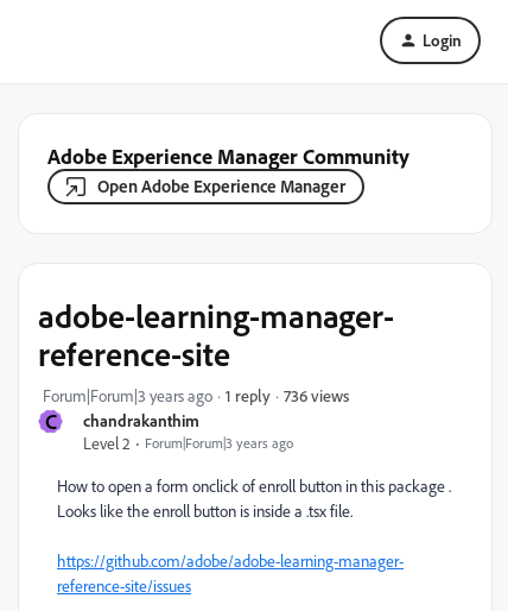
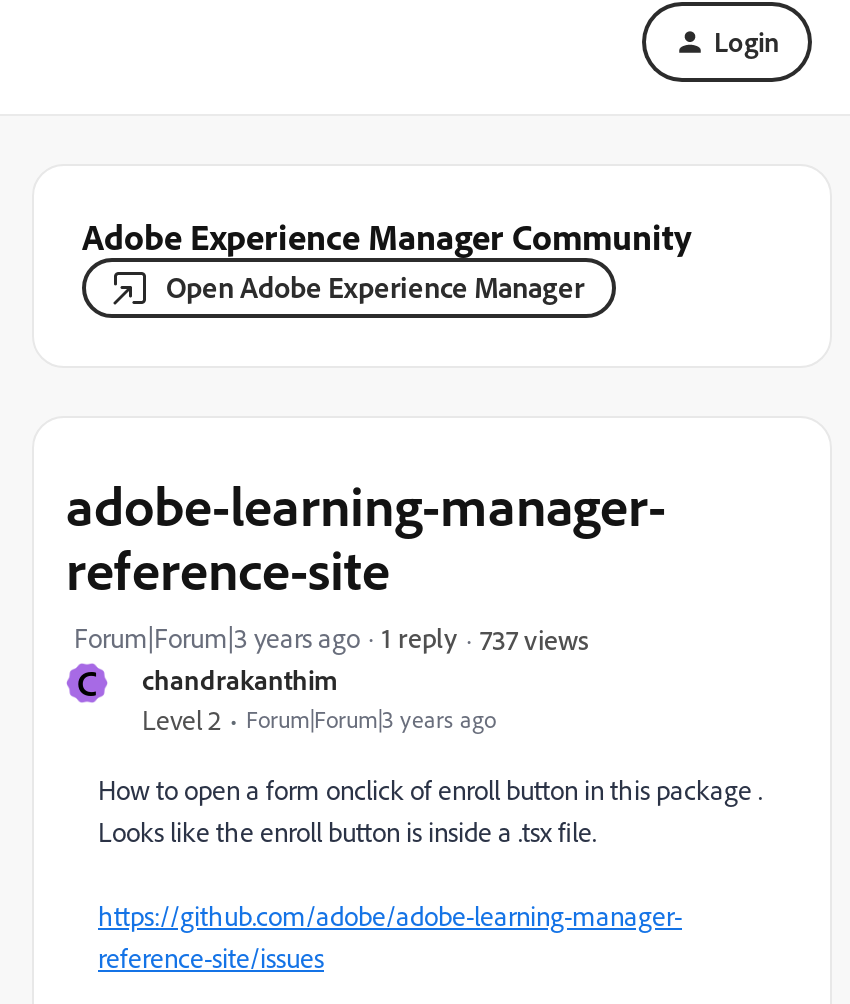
- 736 views
+ 737 views
